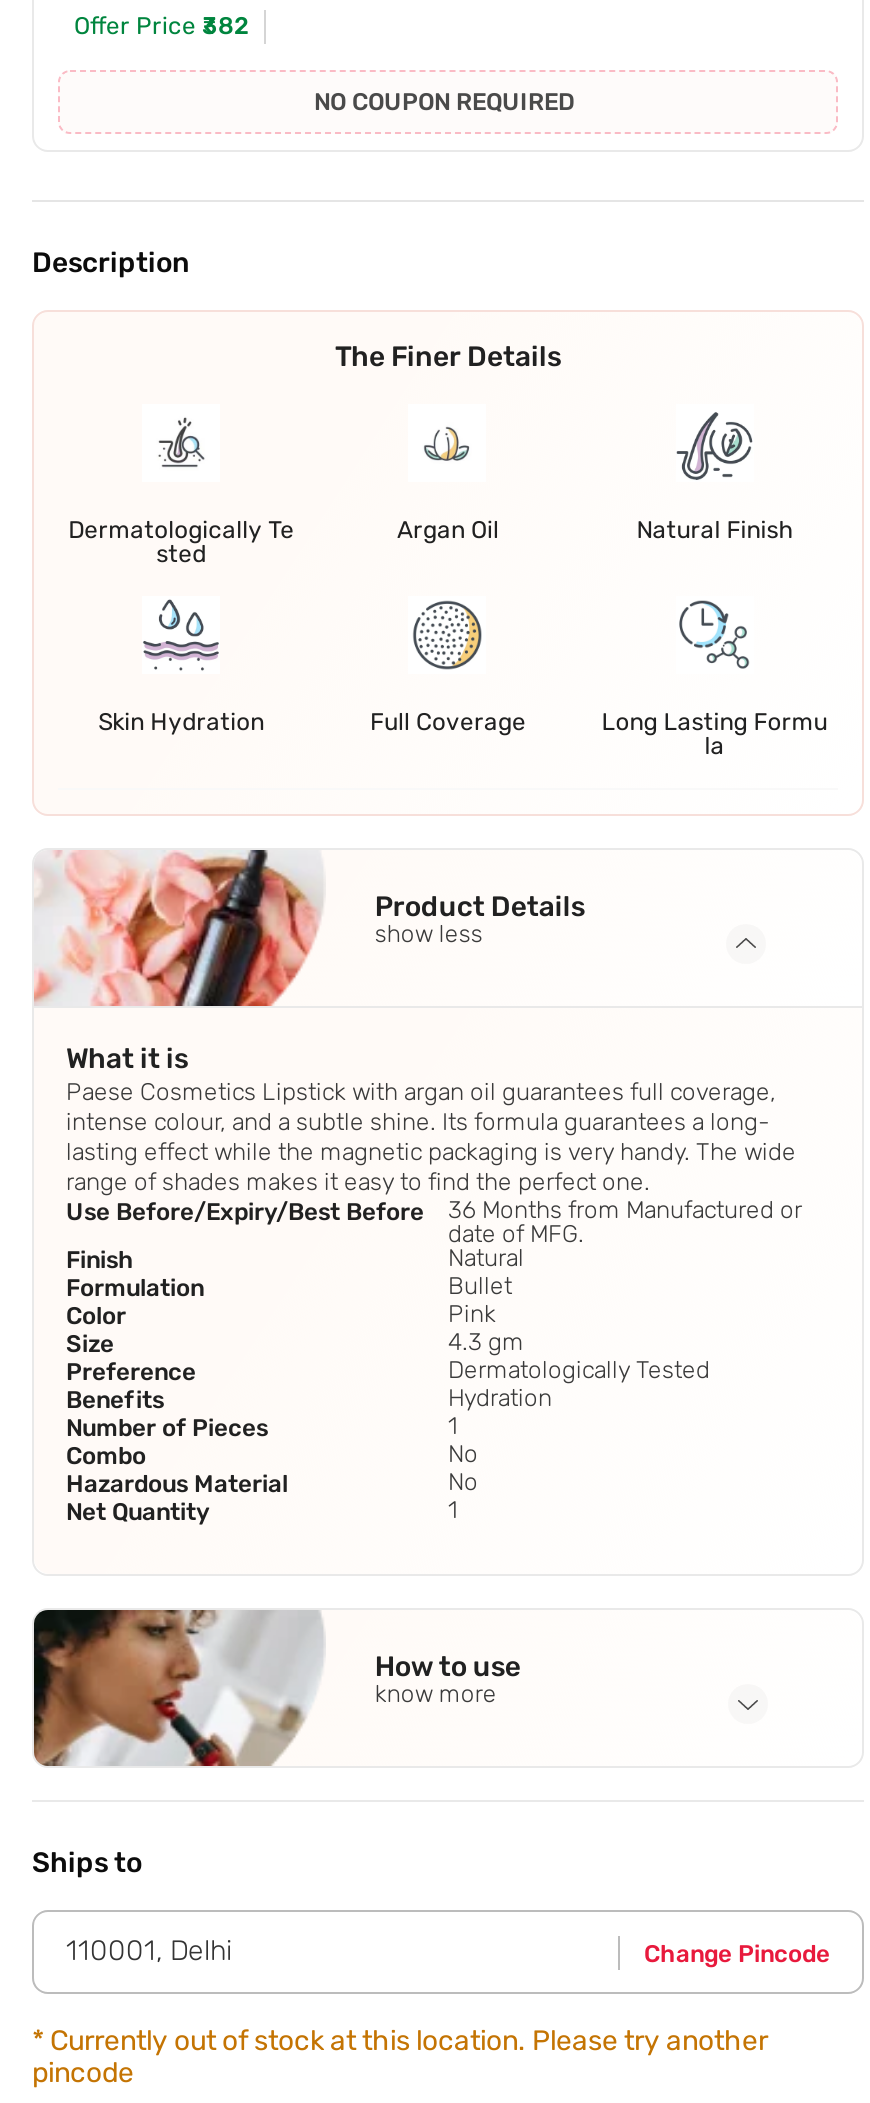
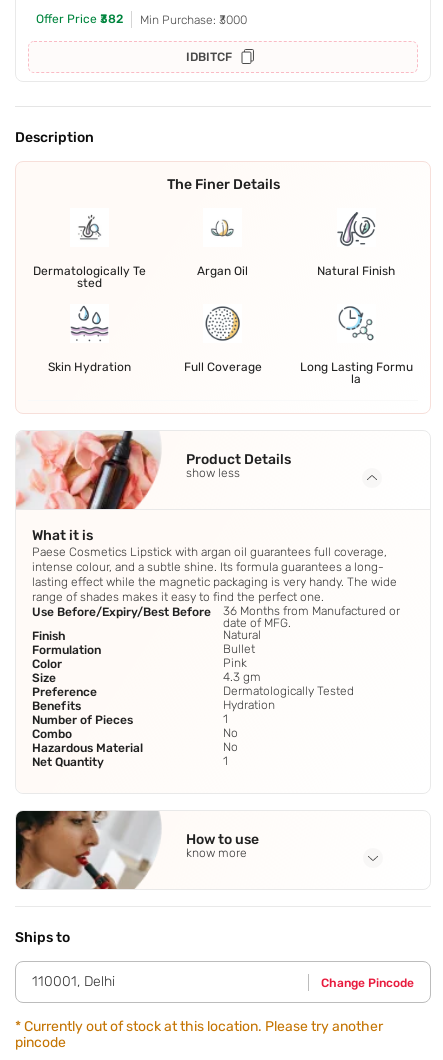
- NO COUPON REQUIRED
+ Min Purchase: ₹3000
+ IDBITCF
